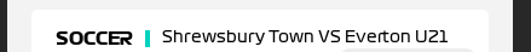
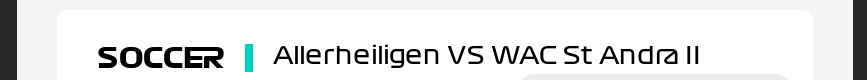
- Shrewsbury Town VS Everton U21
+ Allerheiligen VS WAC St Andra II
